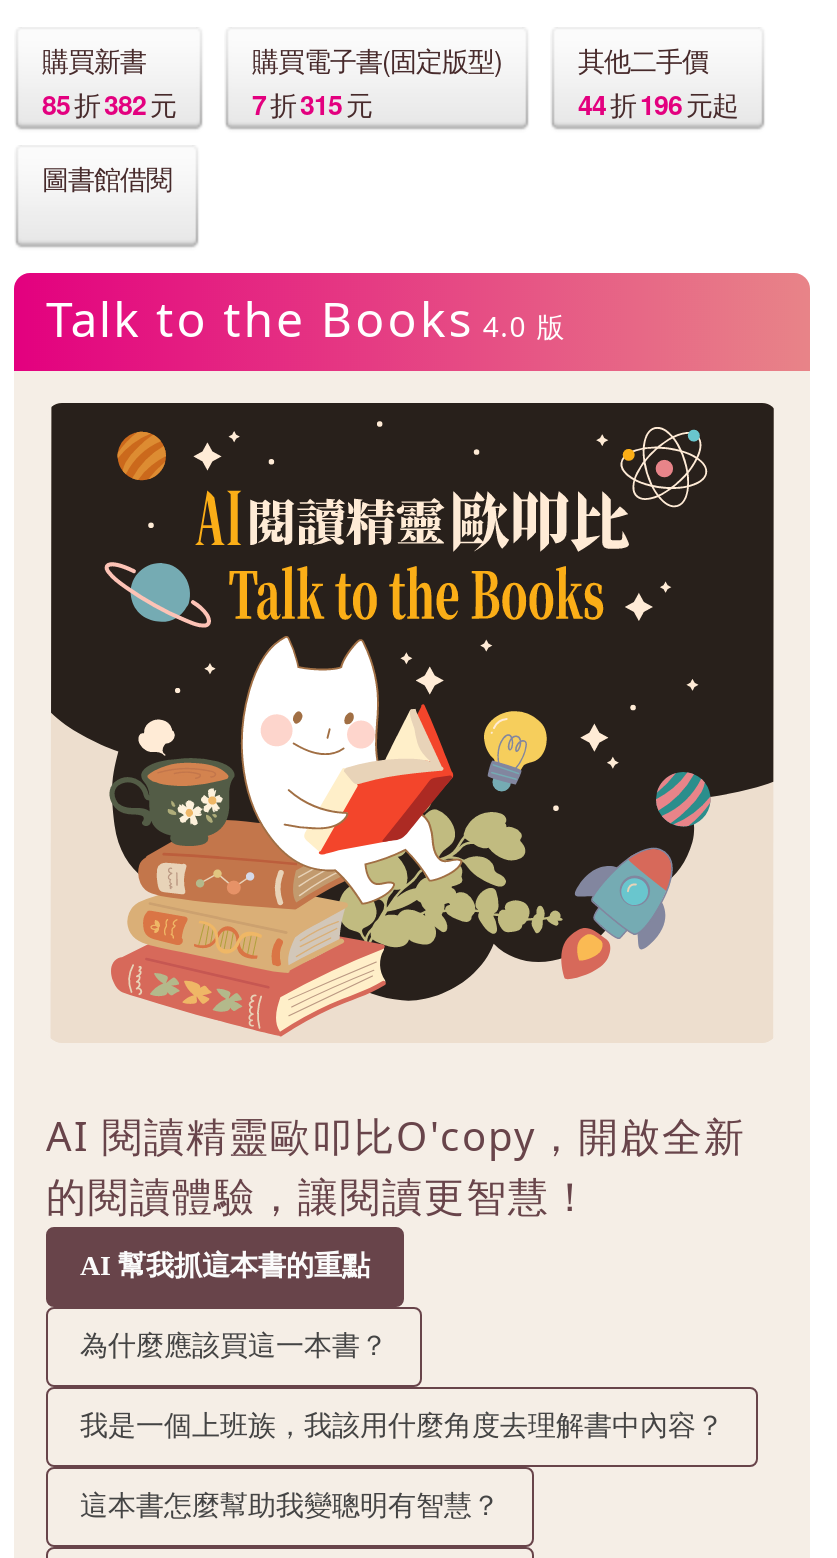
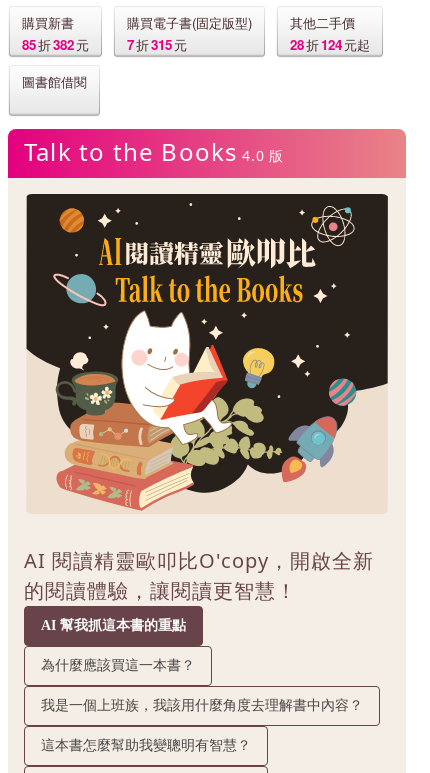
- 44 折 196 元起
+ 28 折 124 元起
